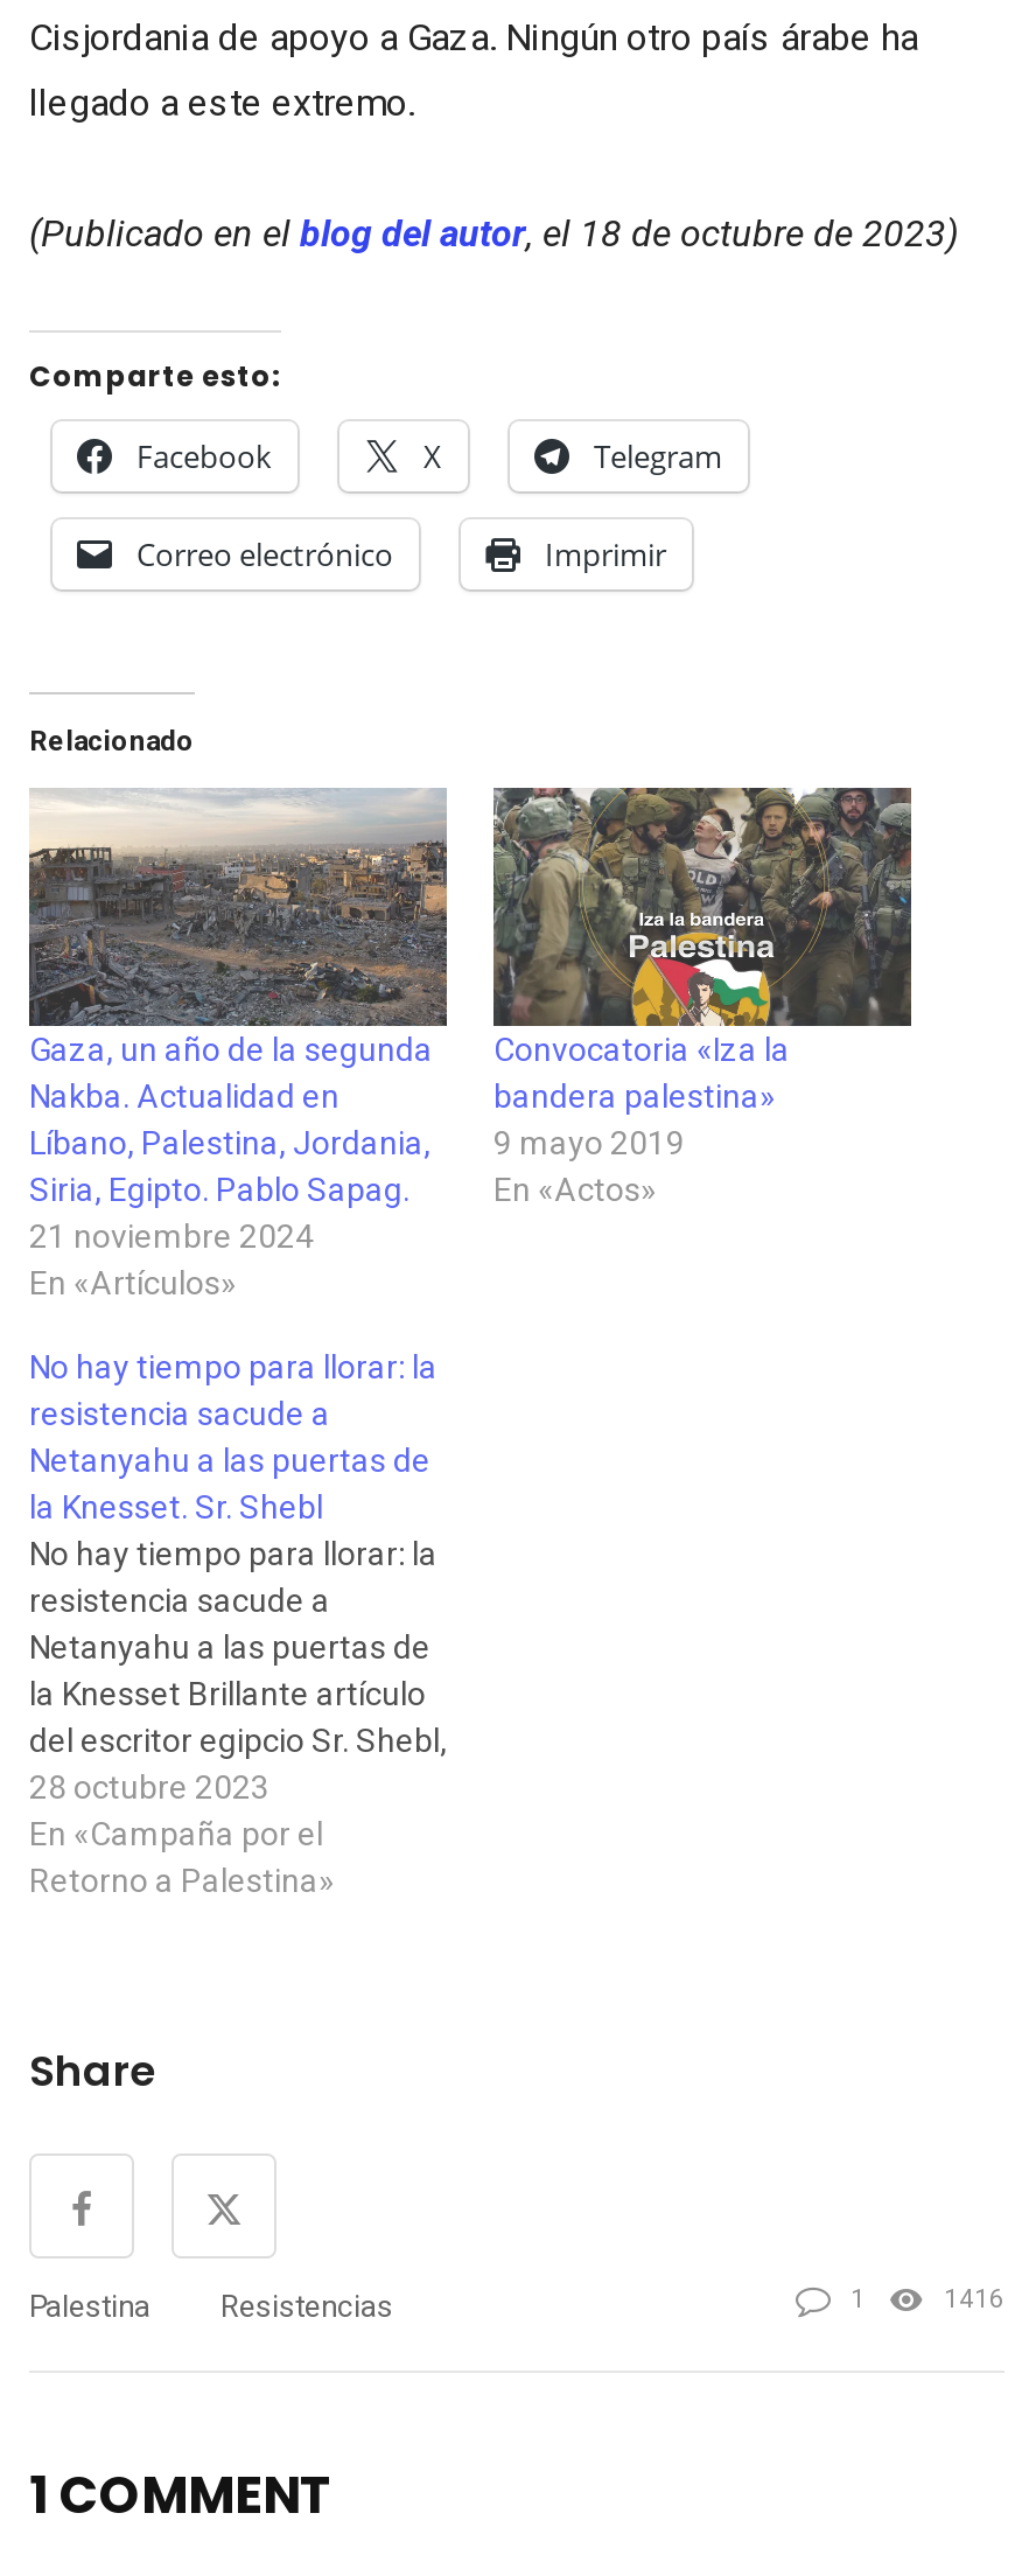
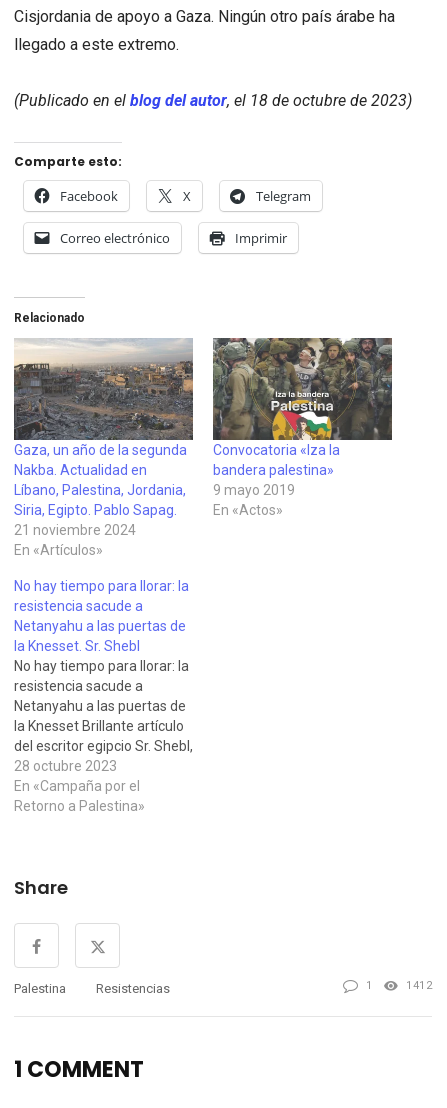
- 1416
+ 1412
